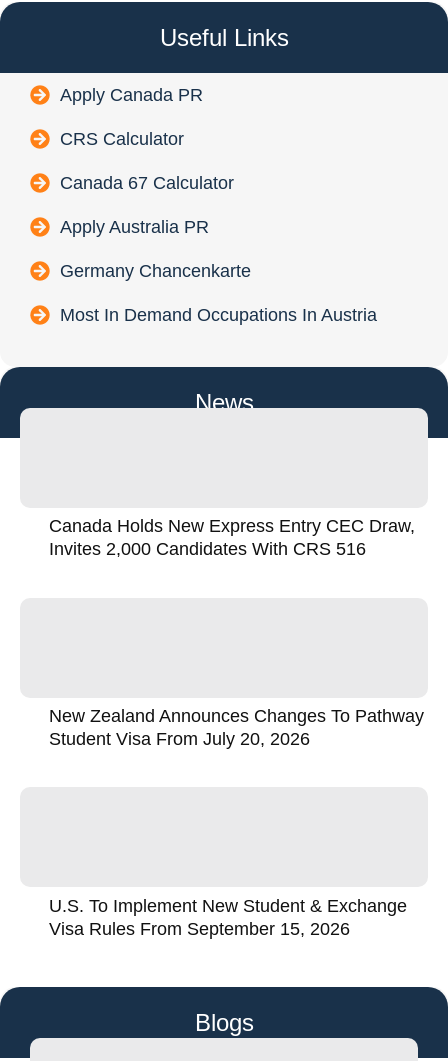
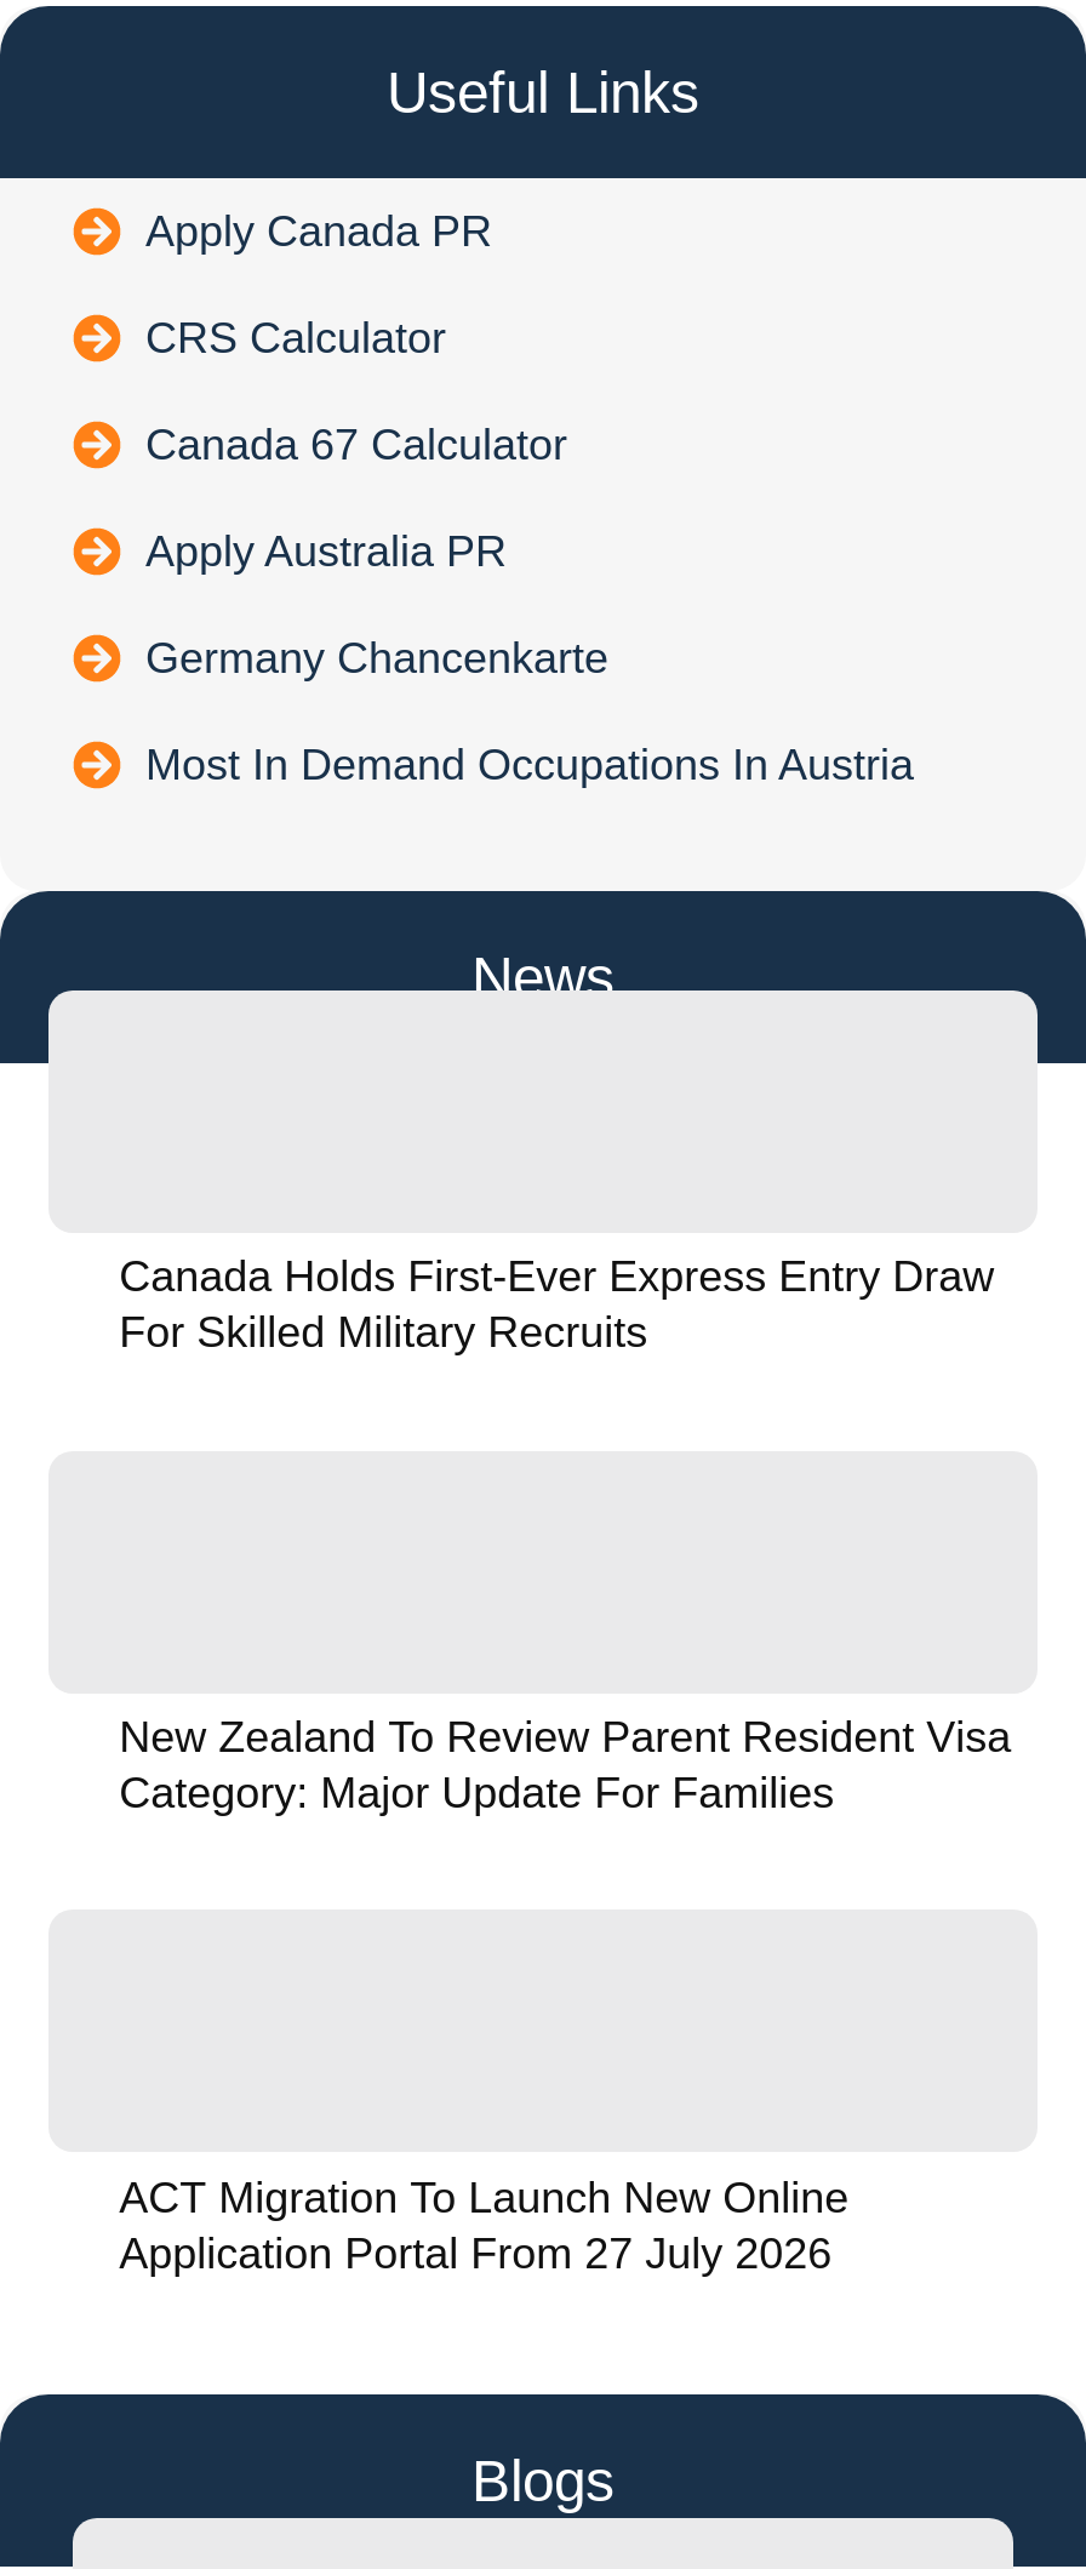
- Canada Holds New Express Entry CEC Draw,
- Invites 2,000 Candidates With CRS 516
+ Canada Holds First-Ever Express Entry Draw
+ For Skilled Military Recruits

- New Zealand Announces Changes To Pathway
- Student Visa From July 20, 2026
+ New Zealand To Review Parent Resident Visa
+ Category: Major Update For Families

- U.S. To Implement New Student & Exchange
- Visa Rules From September 15, 2026
+ ACT Migration To Launch New Online
+ Application Portal From 27 July 2026
